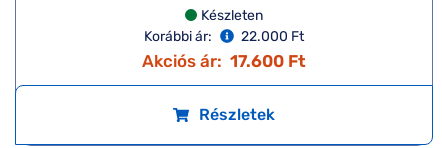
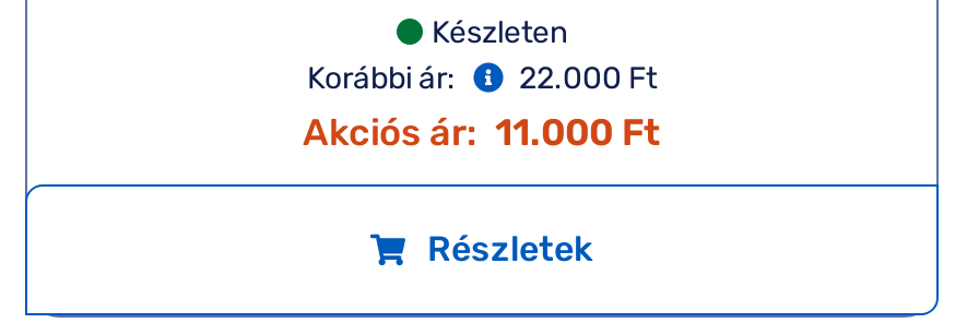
- Akciós ár: 17.600 Ft
+ Akciós ár: 11.000 Ft
